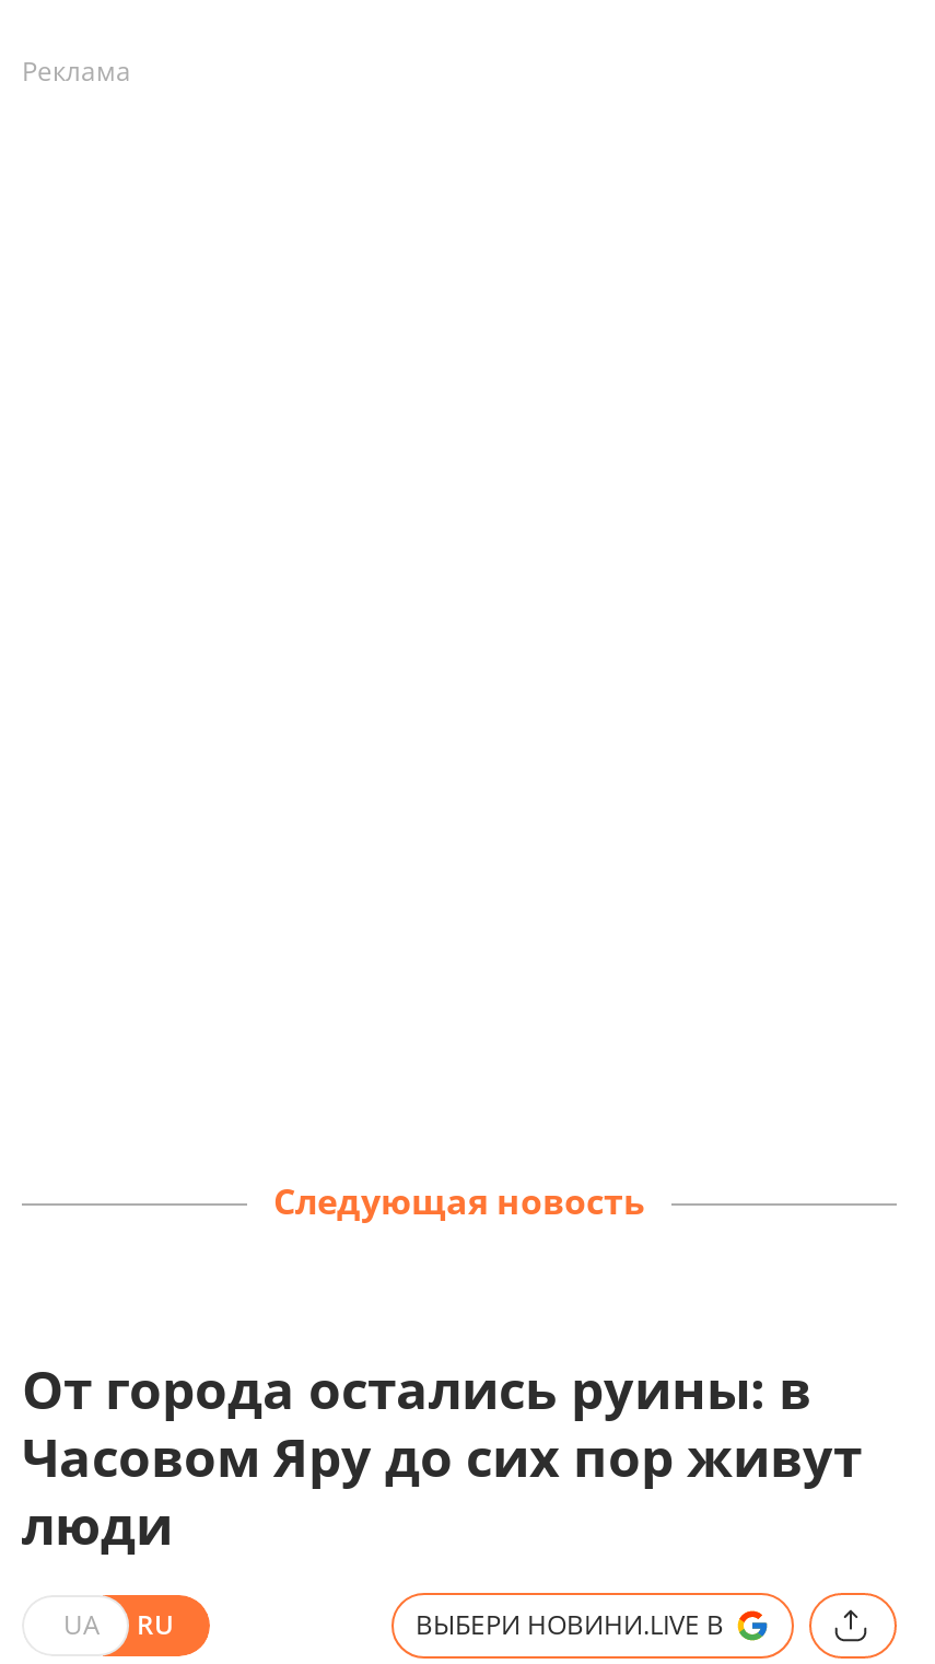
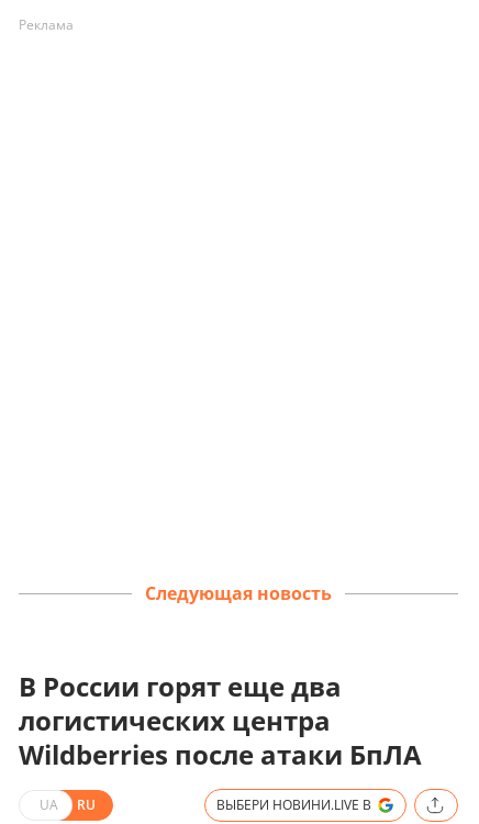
- От города остались руины: в
- Часовом Яру до сих пор живут
- люди
+ В России горят еще два
+ логистических центра
+ Wildberries после атаки БпЛА
